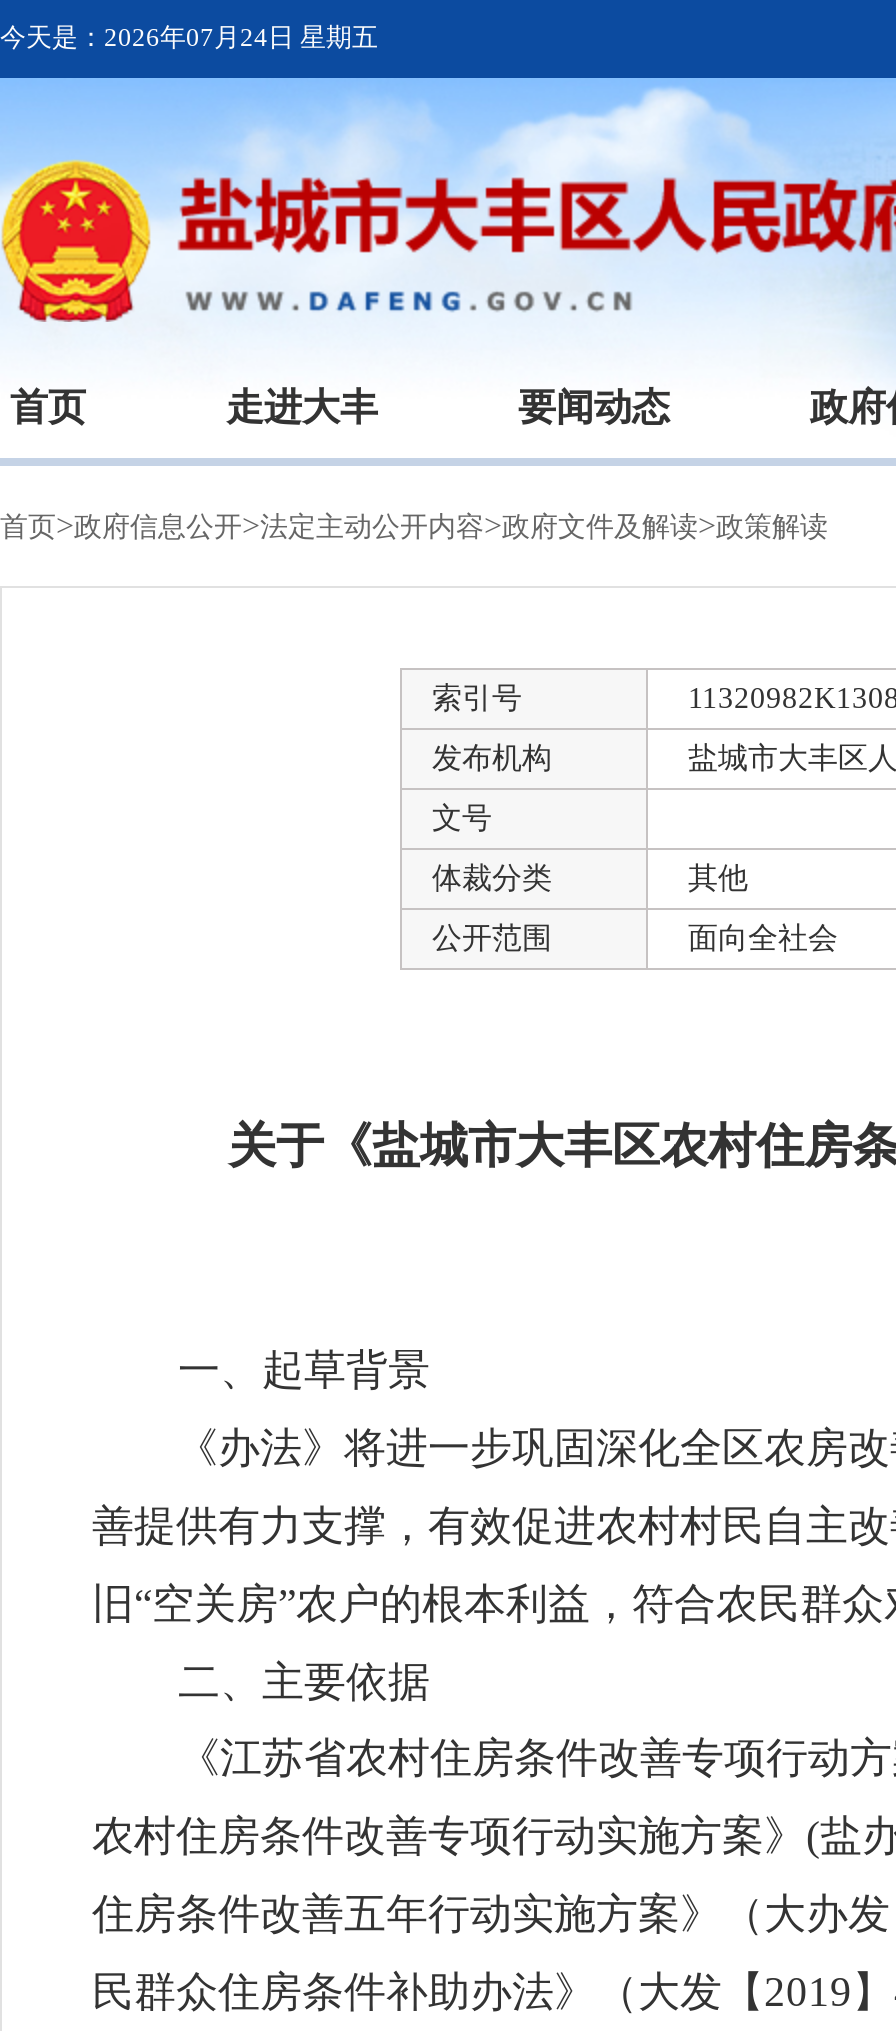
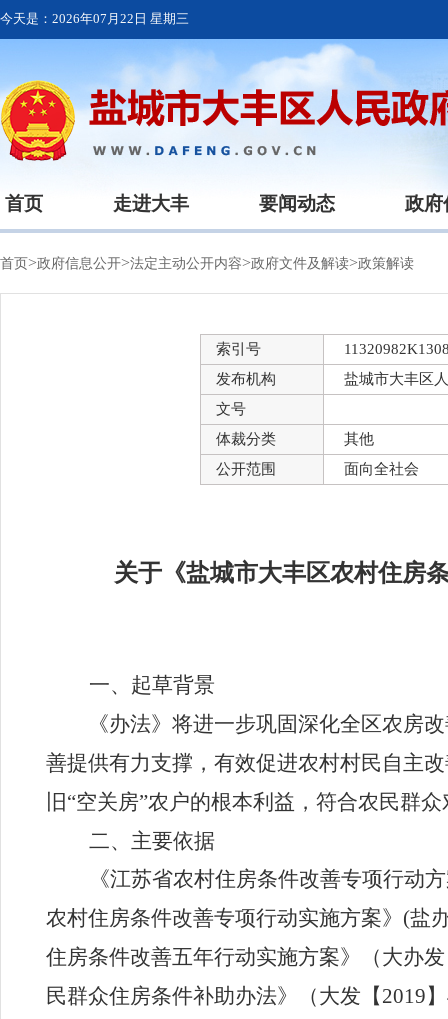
- 今天是：2026年07月24日 星期五
+ 今天是：2026年07月22日 星期三
